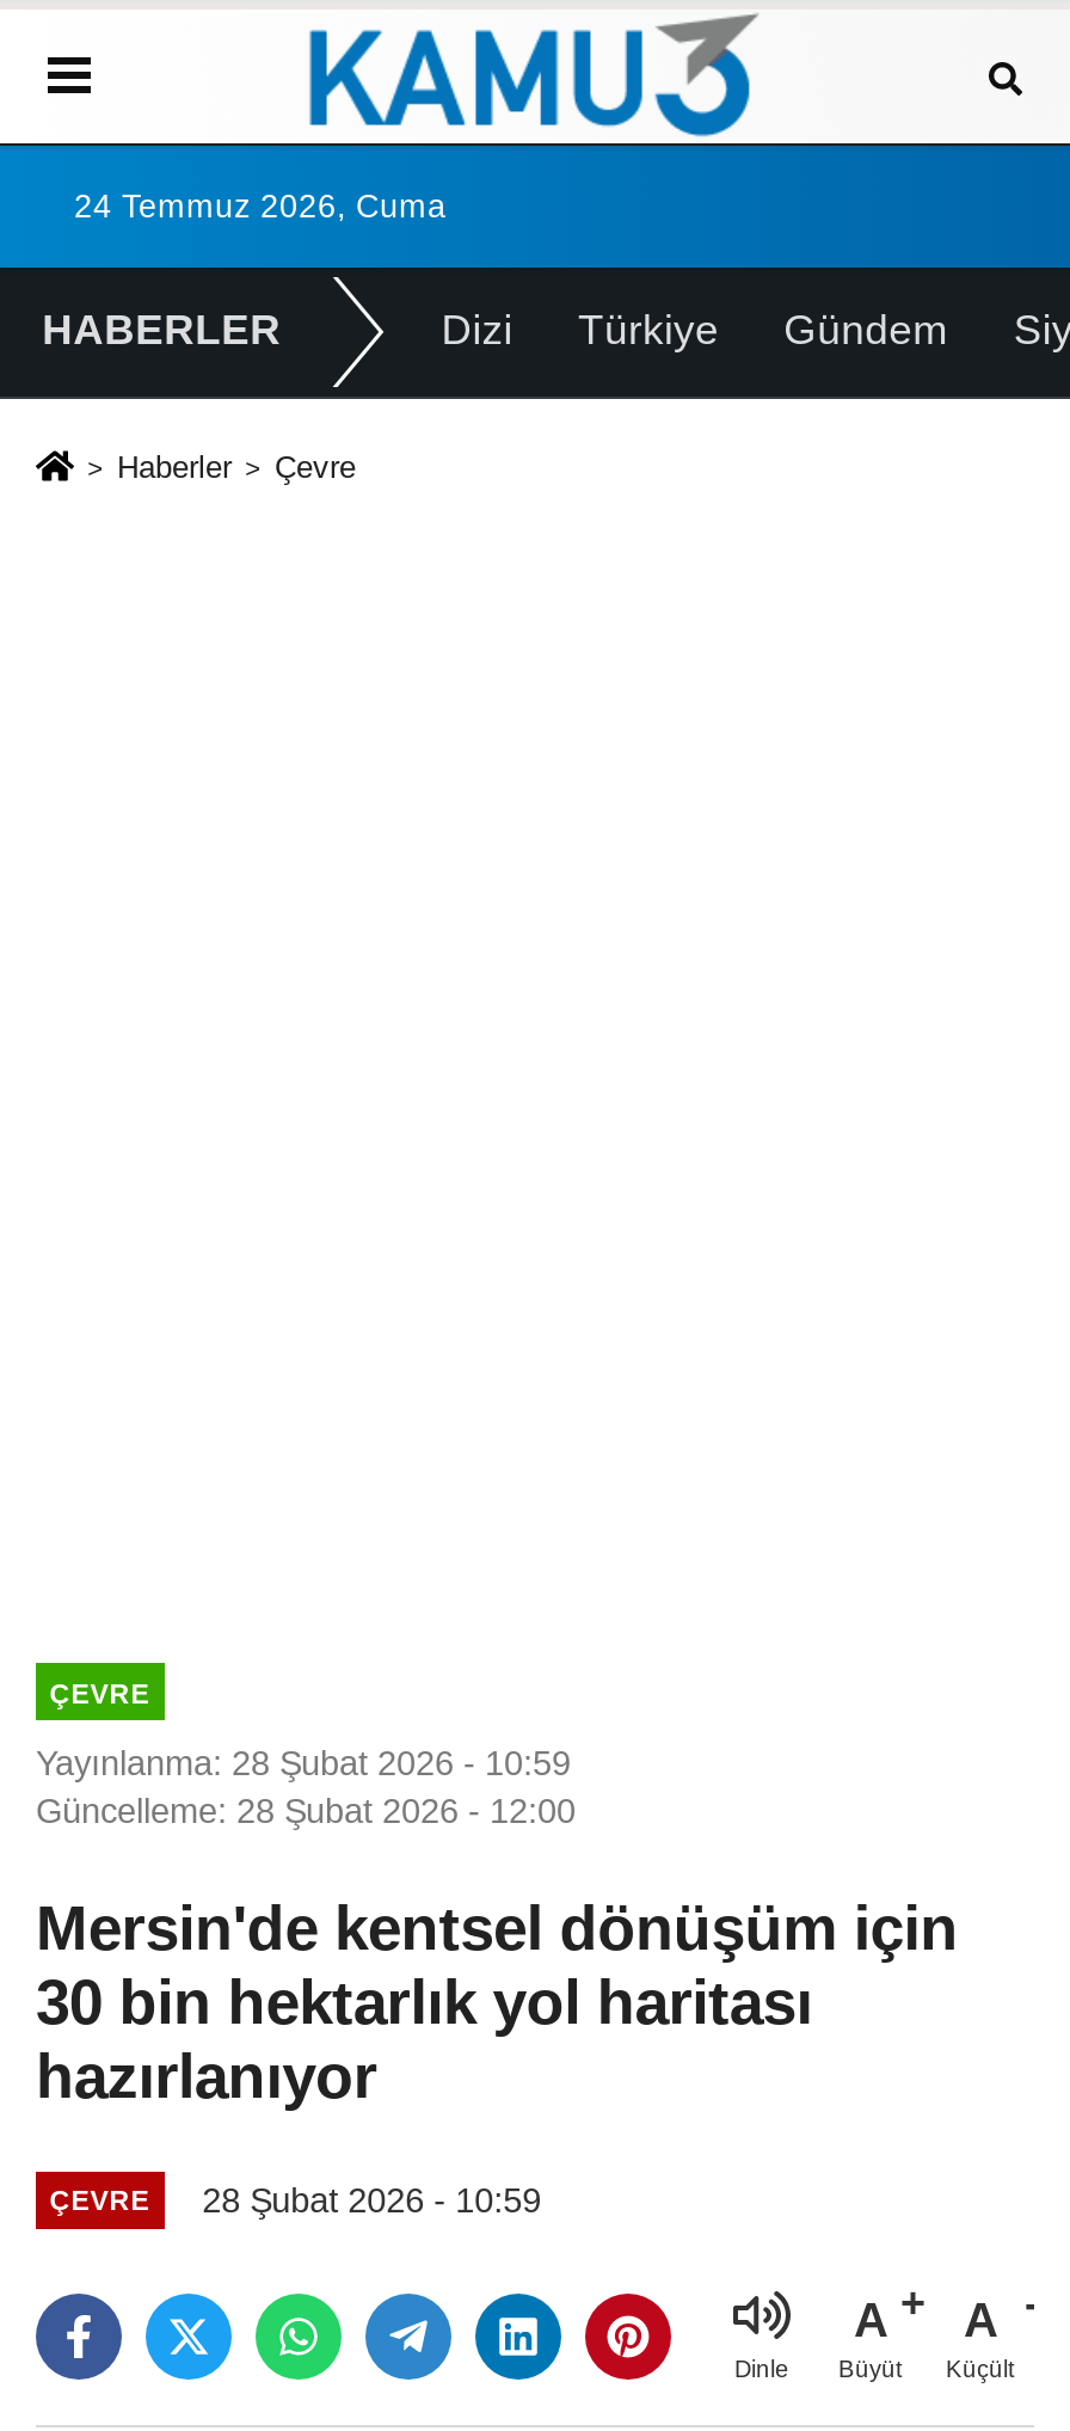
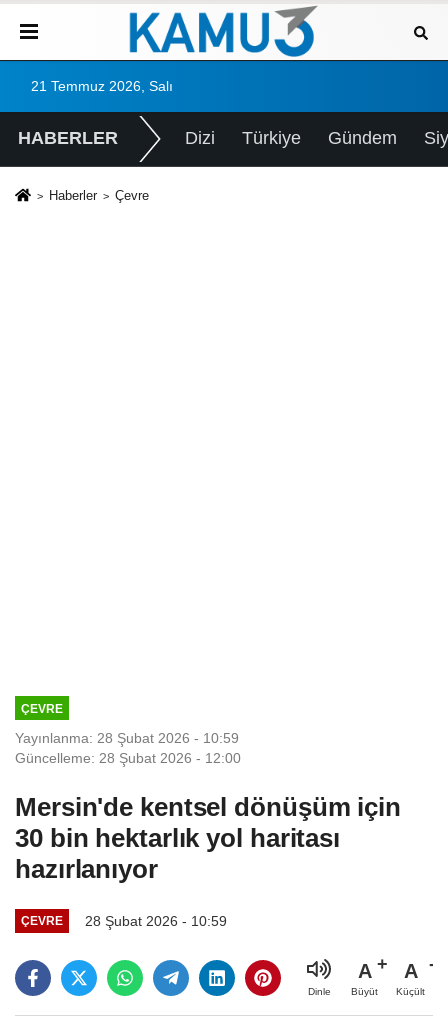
- 24 Temmuz 2026, Cuma
+ 21 Temmuz 2026, Salı
